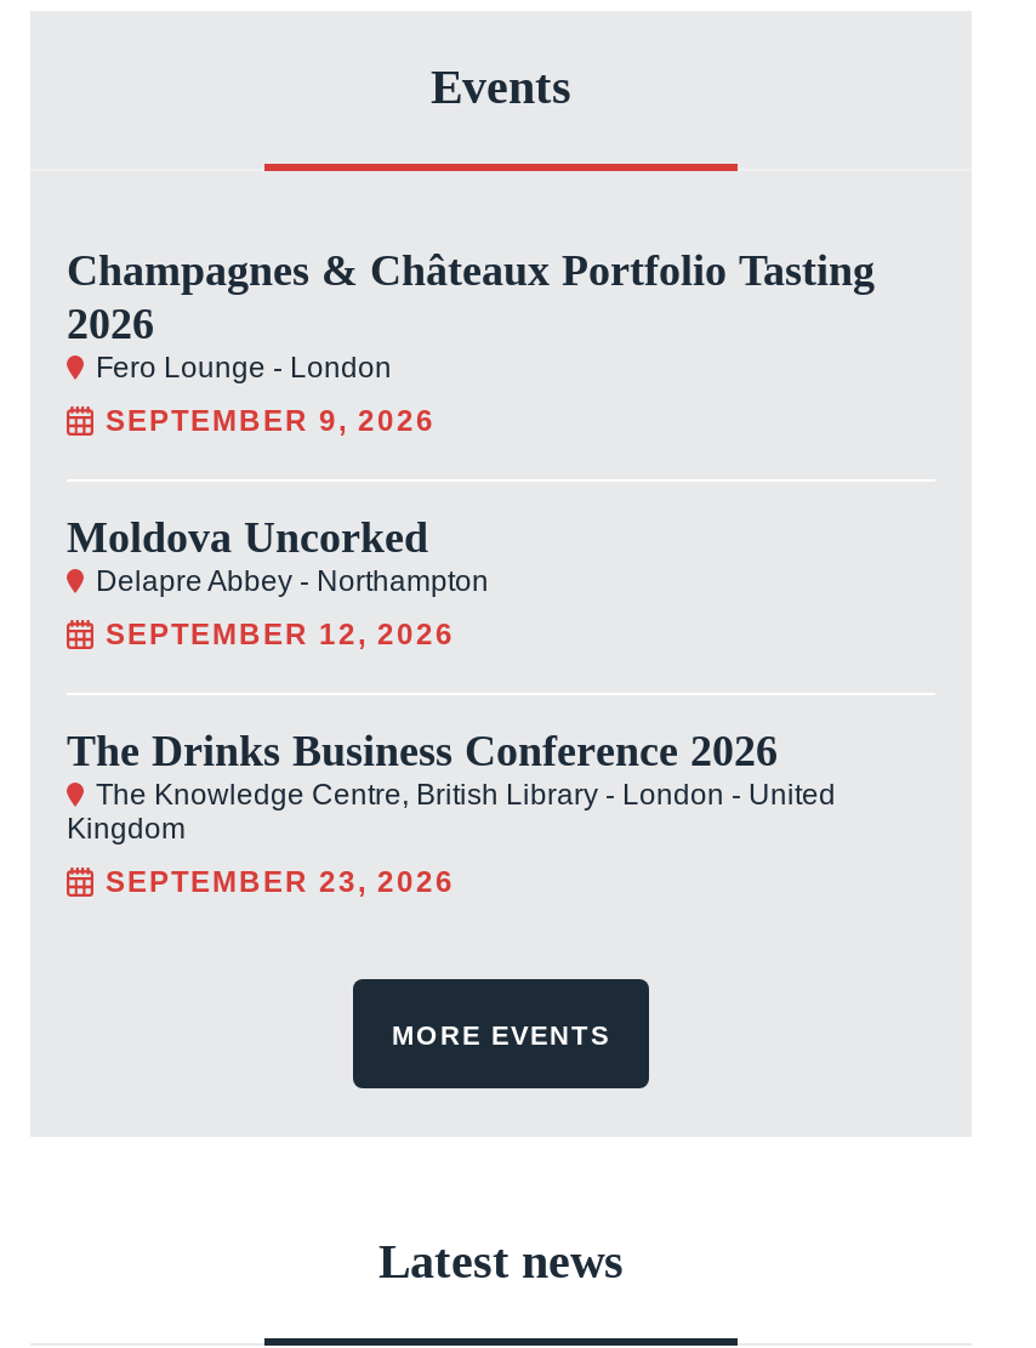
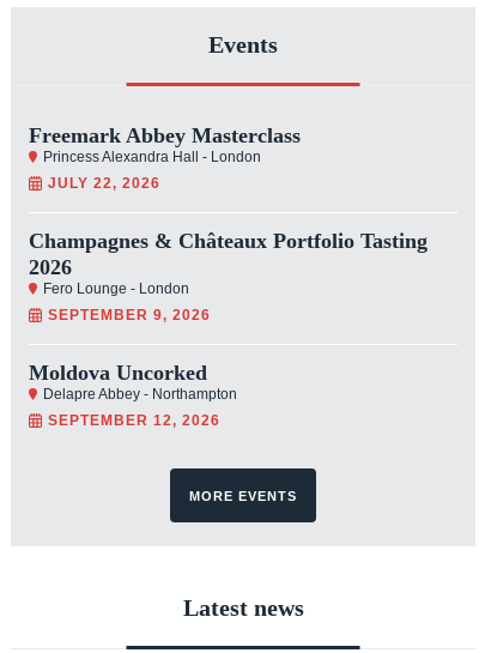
+ Freemark Abbey Masterclass
+ Princess Alexandra Hall - London
+ JULY 22, 2026

moved down: Champagnes & Châteaux Portfolio Tasting | 2026 | Fero Lounge - London | SEPTEMBER 9, 2026 | Moldova Uncorked | Delapre Abbey - Northampton | SEPTEMBER 12, 2026

- The Drinks Business Conference 2026
- The Knowledge Centre, British Library - London - United
- Kingdom
- SEPTEMBER 23, 2026
